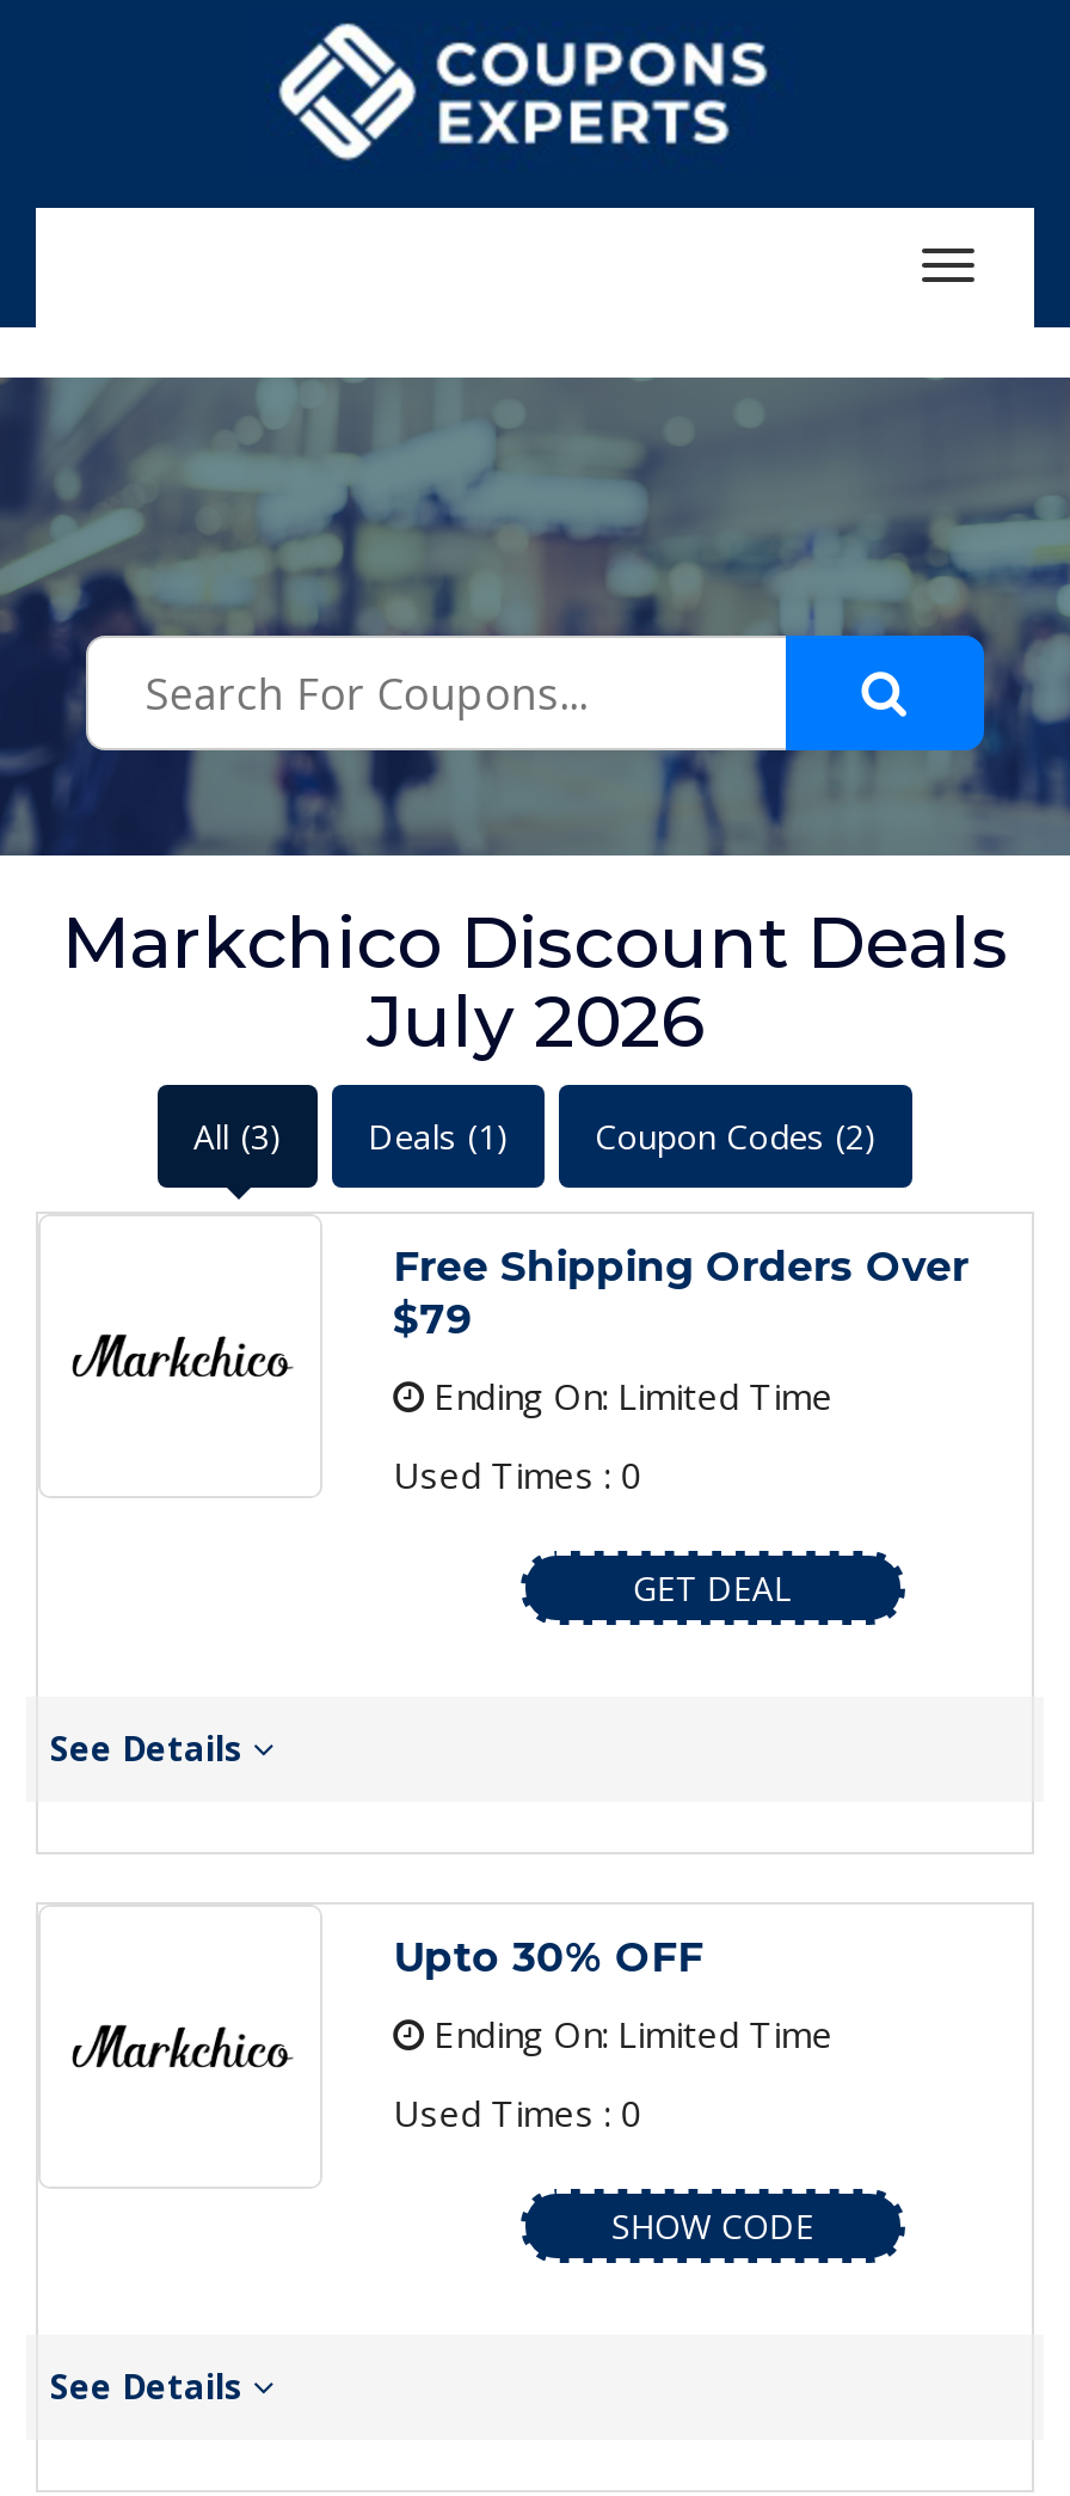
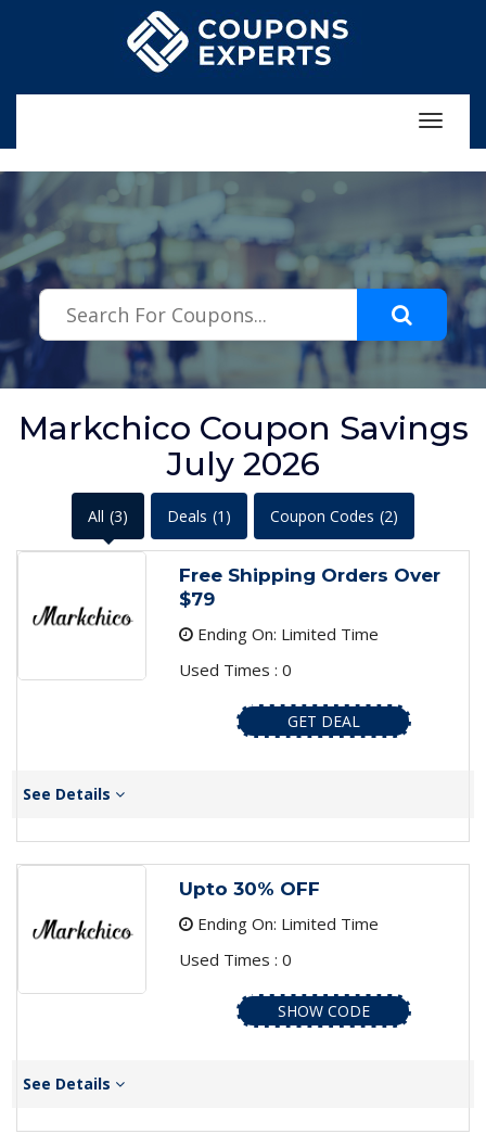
- Markchico Discount Deals
+ Markchico Coupon Savings
